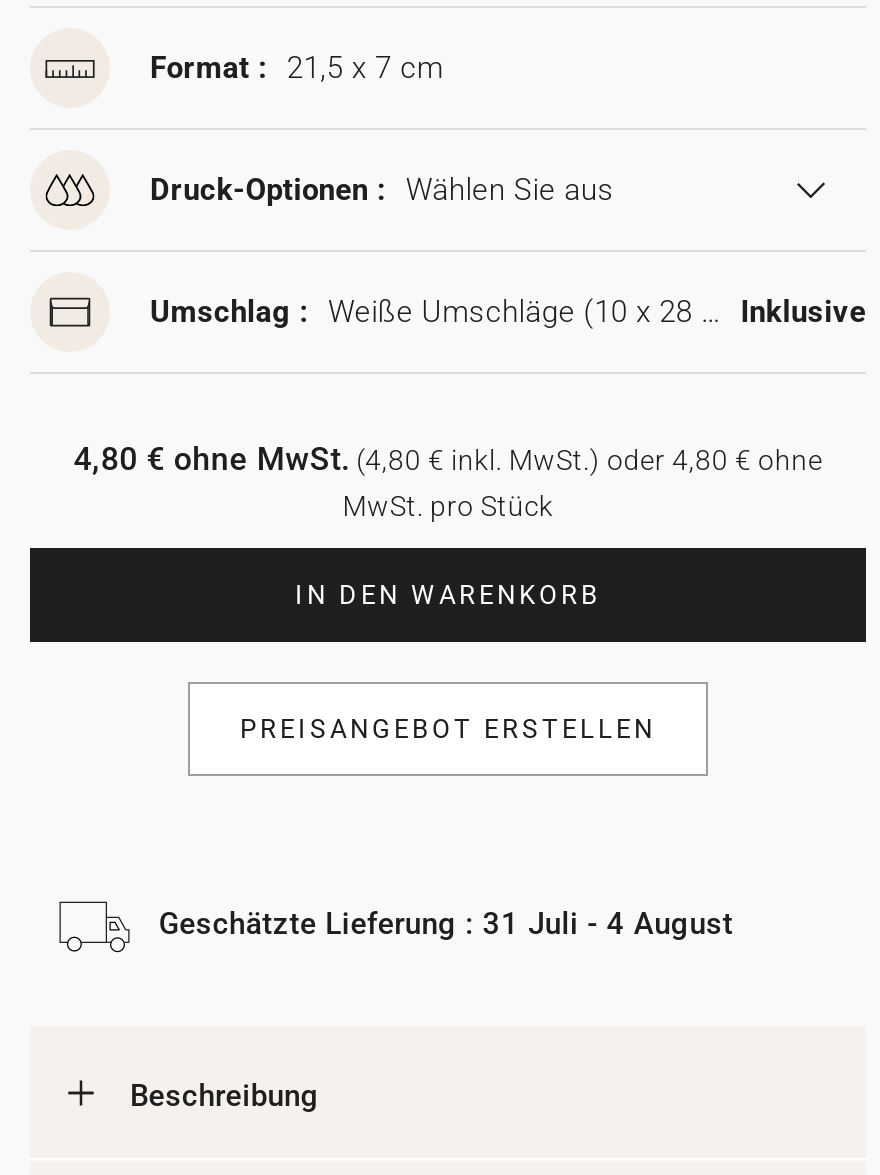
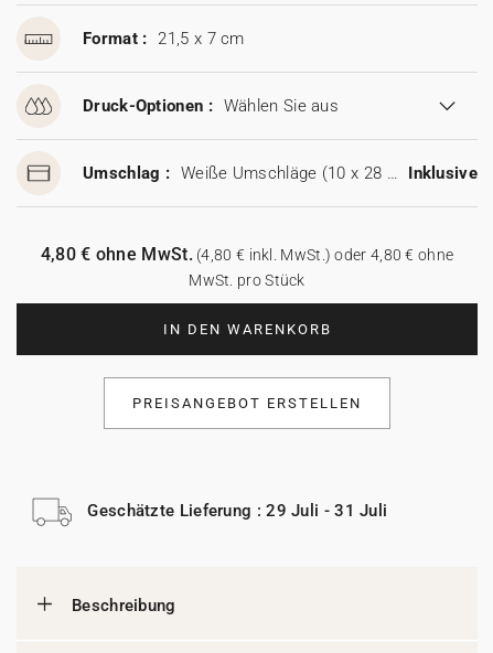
- Geschätzte Lieferung : 31 Juli - 4 August
+ Geschätzte Lieferung : 29 Juli - 31 Juli
